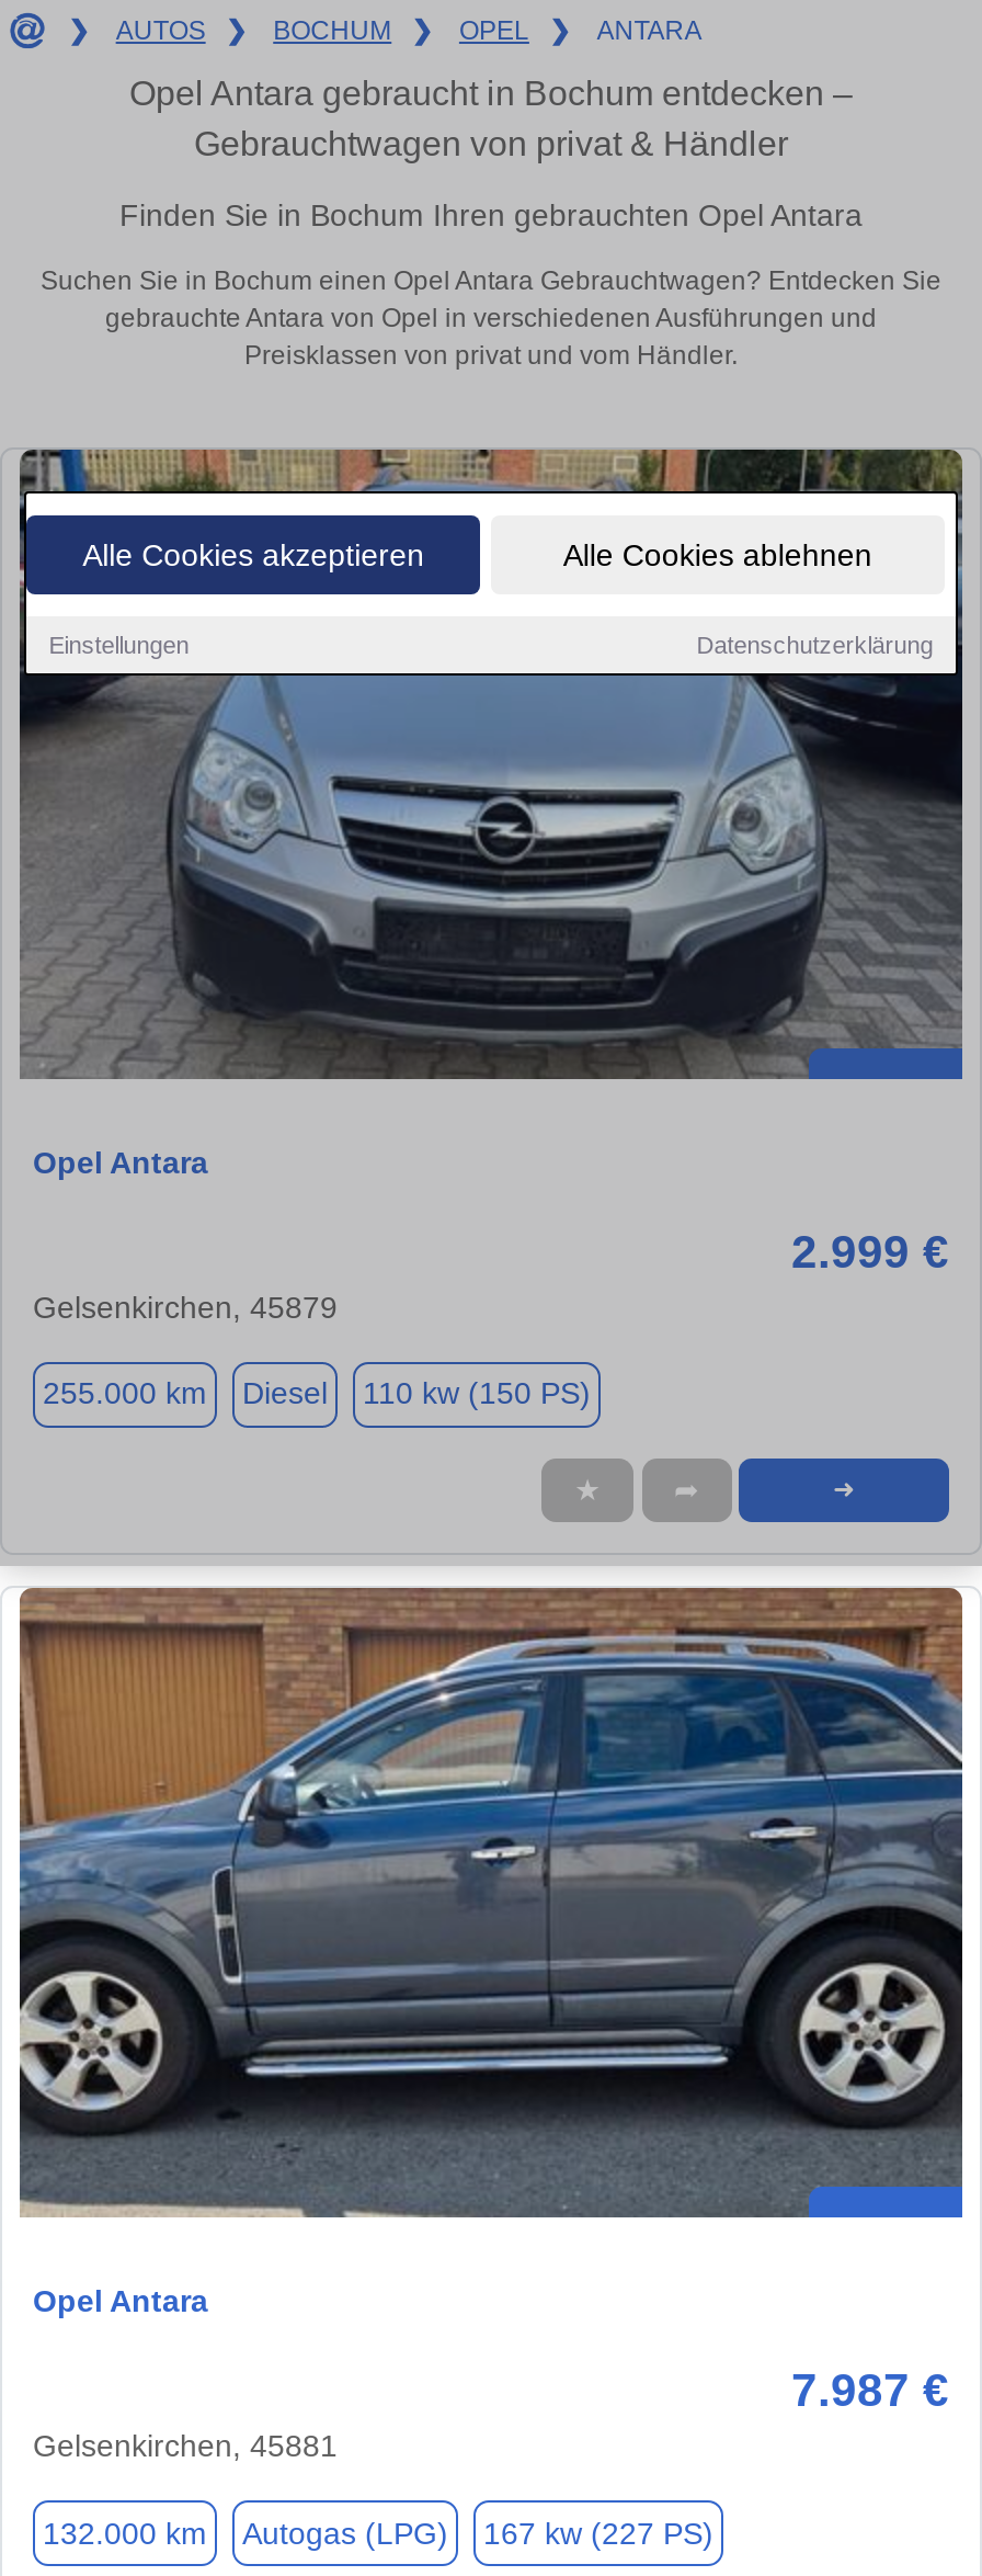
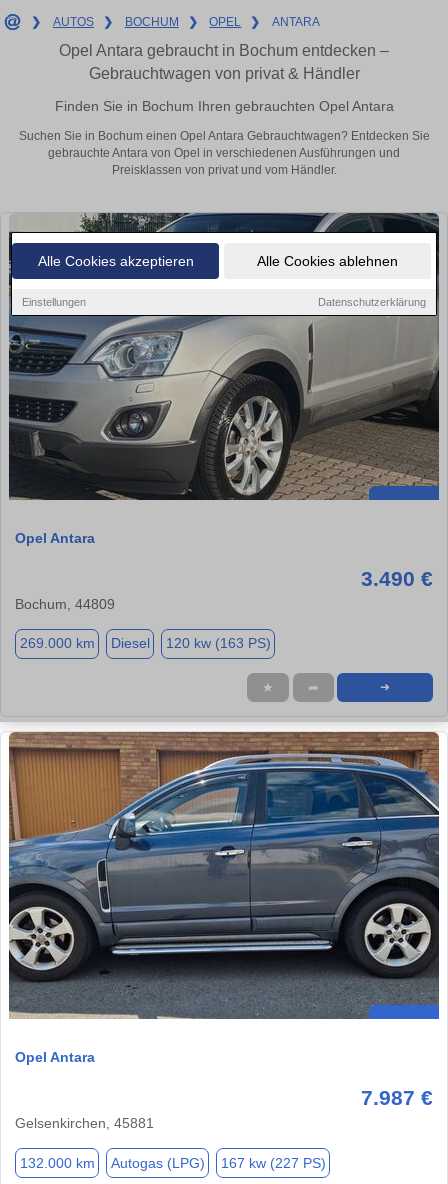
- [image]
+ [image]

- [image]
+ [image]

- 2.999 €
- Gelsenkirchen, 45879
+ 3.490 €
+ Bochum, 44809

- 255.000 km
+ 269.000 km

- 110 kw (150 PS)
+ 120 kw (163 PS)
